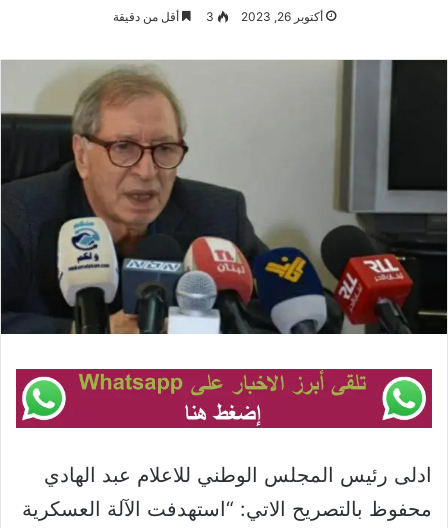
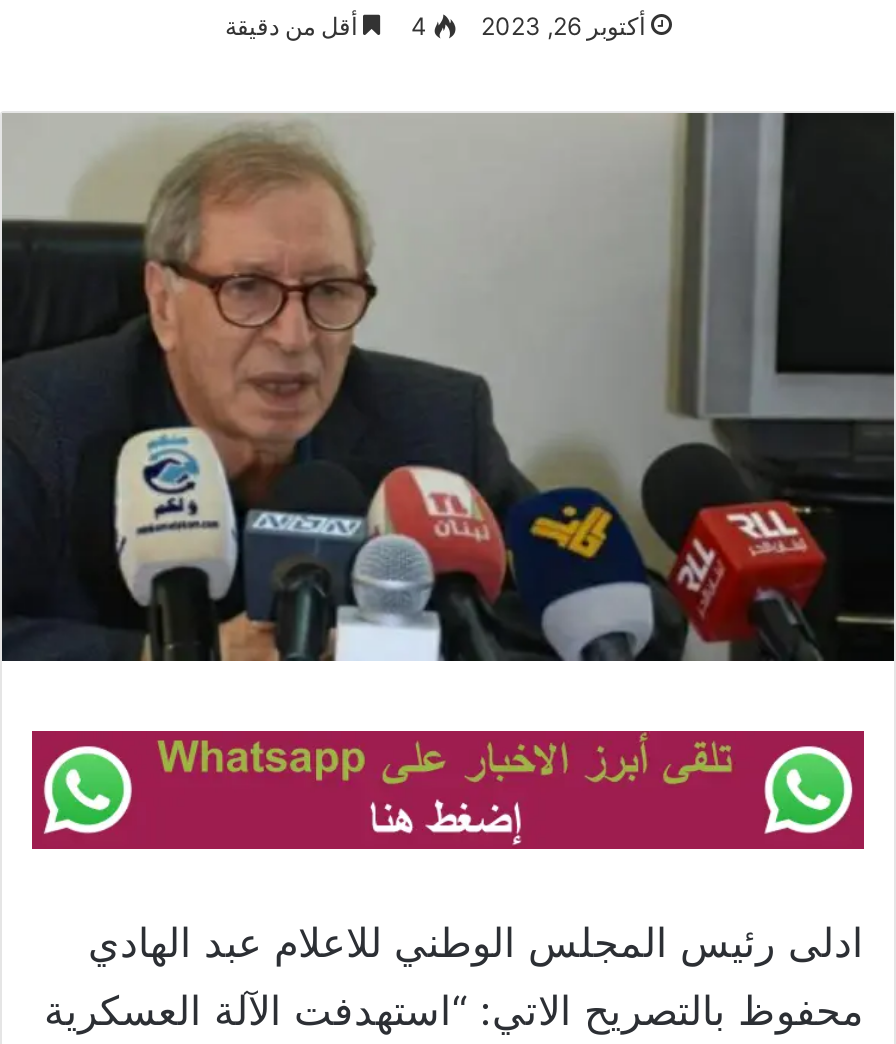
- 3
+ 4
